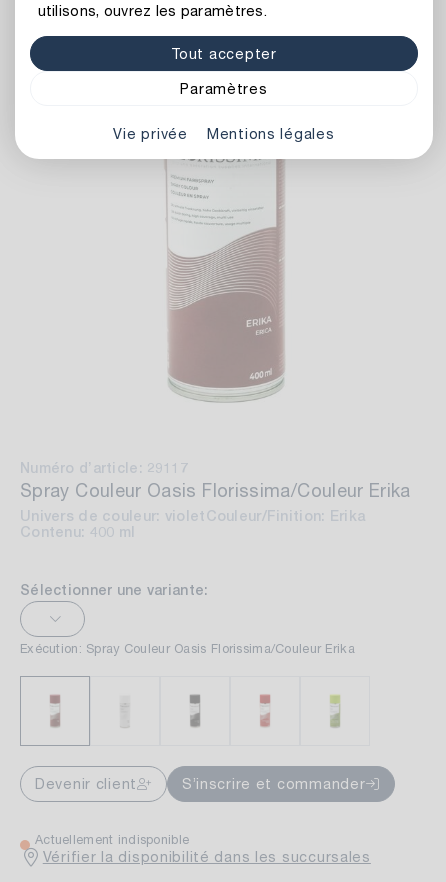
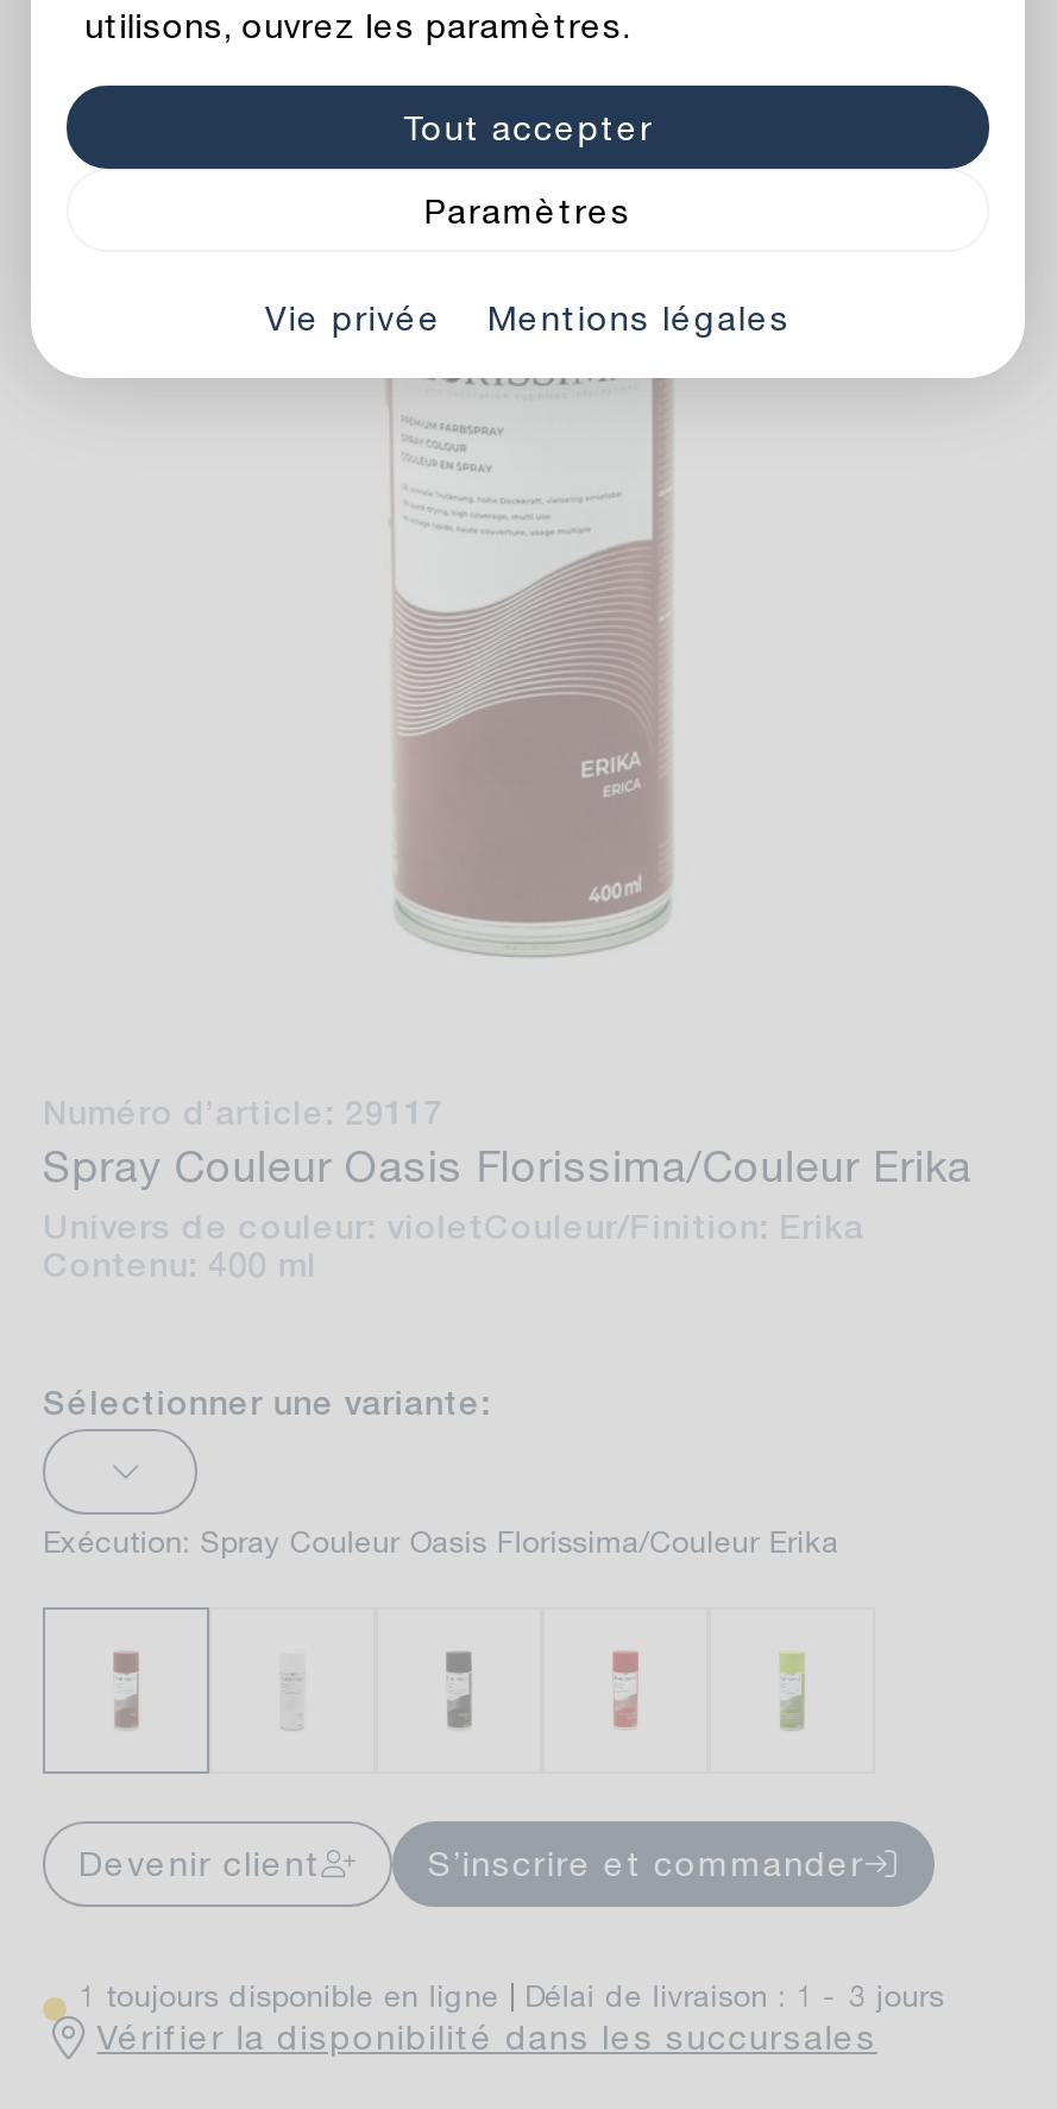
- Actuellement indisponible
+ 1 toujours disponible en ligne
+ Délai de livraison : 1 - 3 jours
